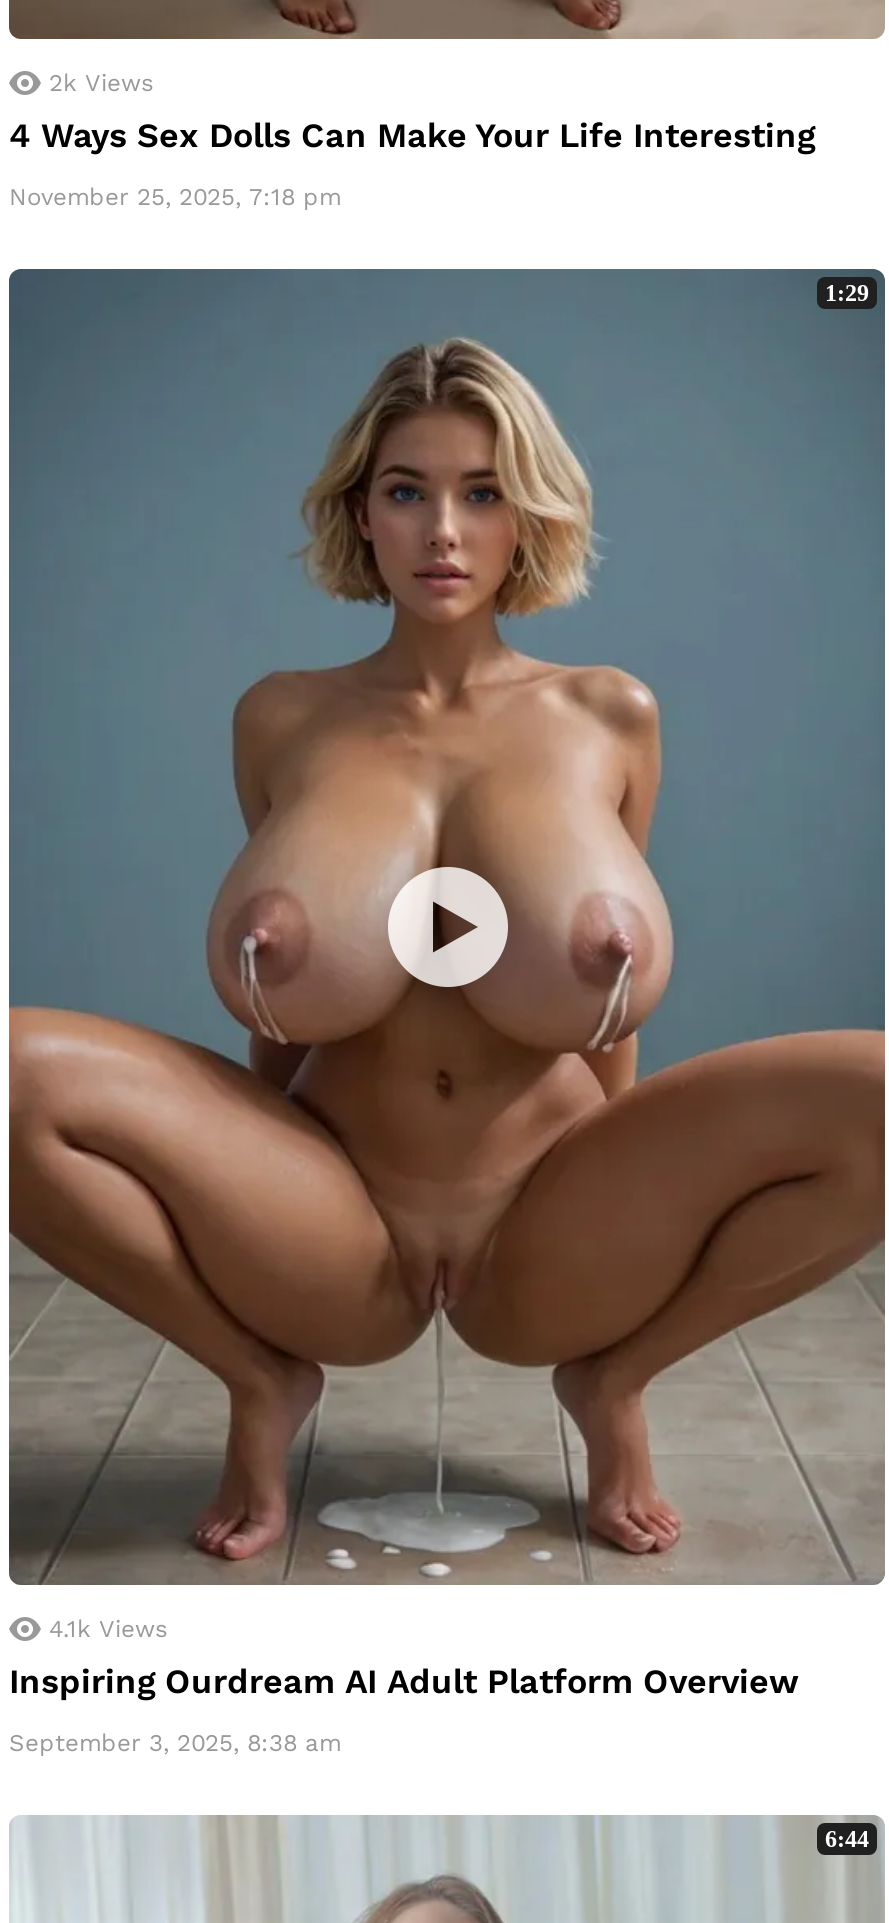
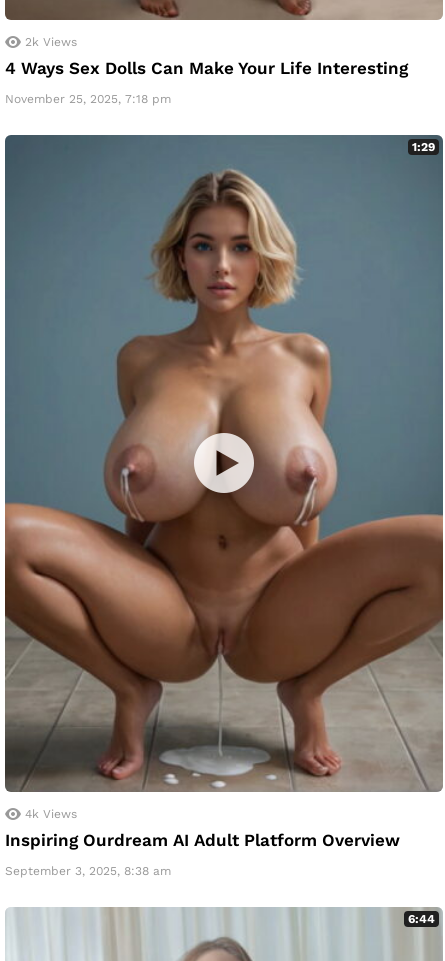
- 4.1k Views
+ 4k Views
